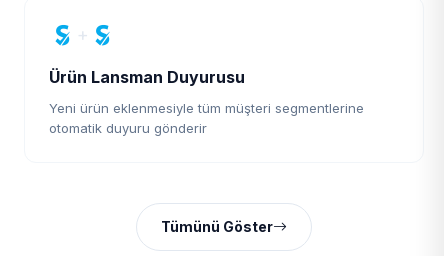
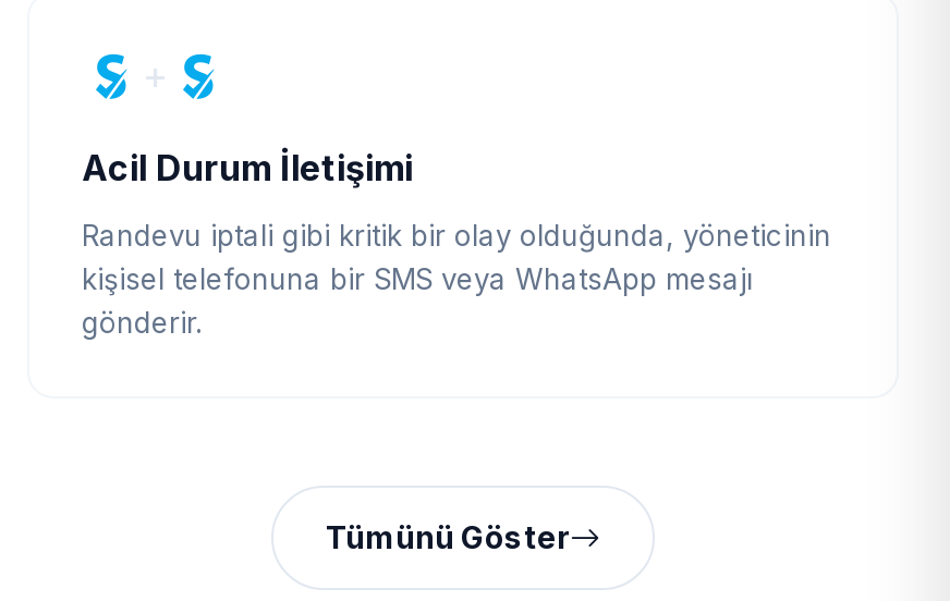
- Ürün Lansman Duyurusu
+ Acil Durum İletişimi

- Yeni ürün eklenmesiyle tüm müşteri segmentlerine
- otomatik duyuru gönderir
+ Randevu iptali gibi kritik bir olay olduğunda, yöneticinin
+ kişisel telefonuna bir SMS veya WhatsApp mesajı
+ gönderir.
